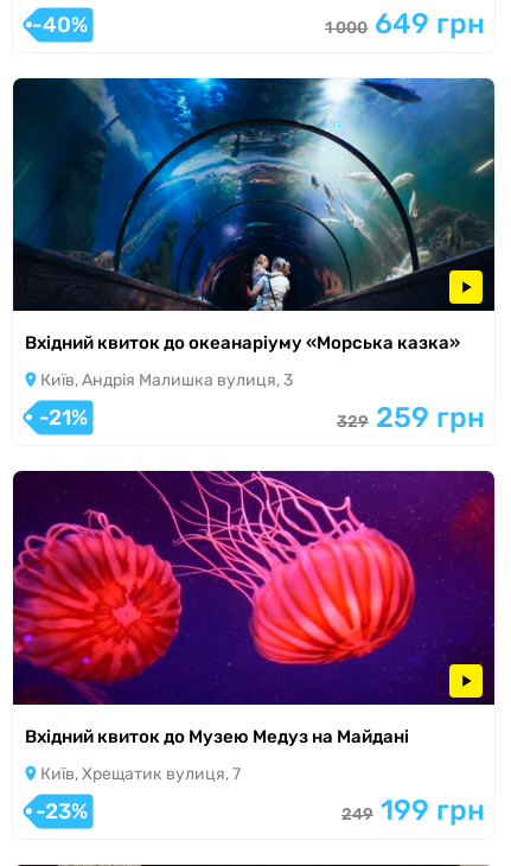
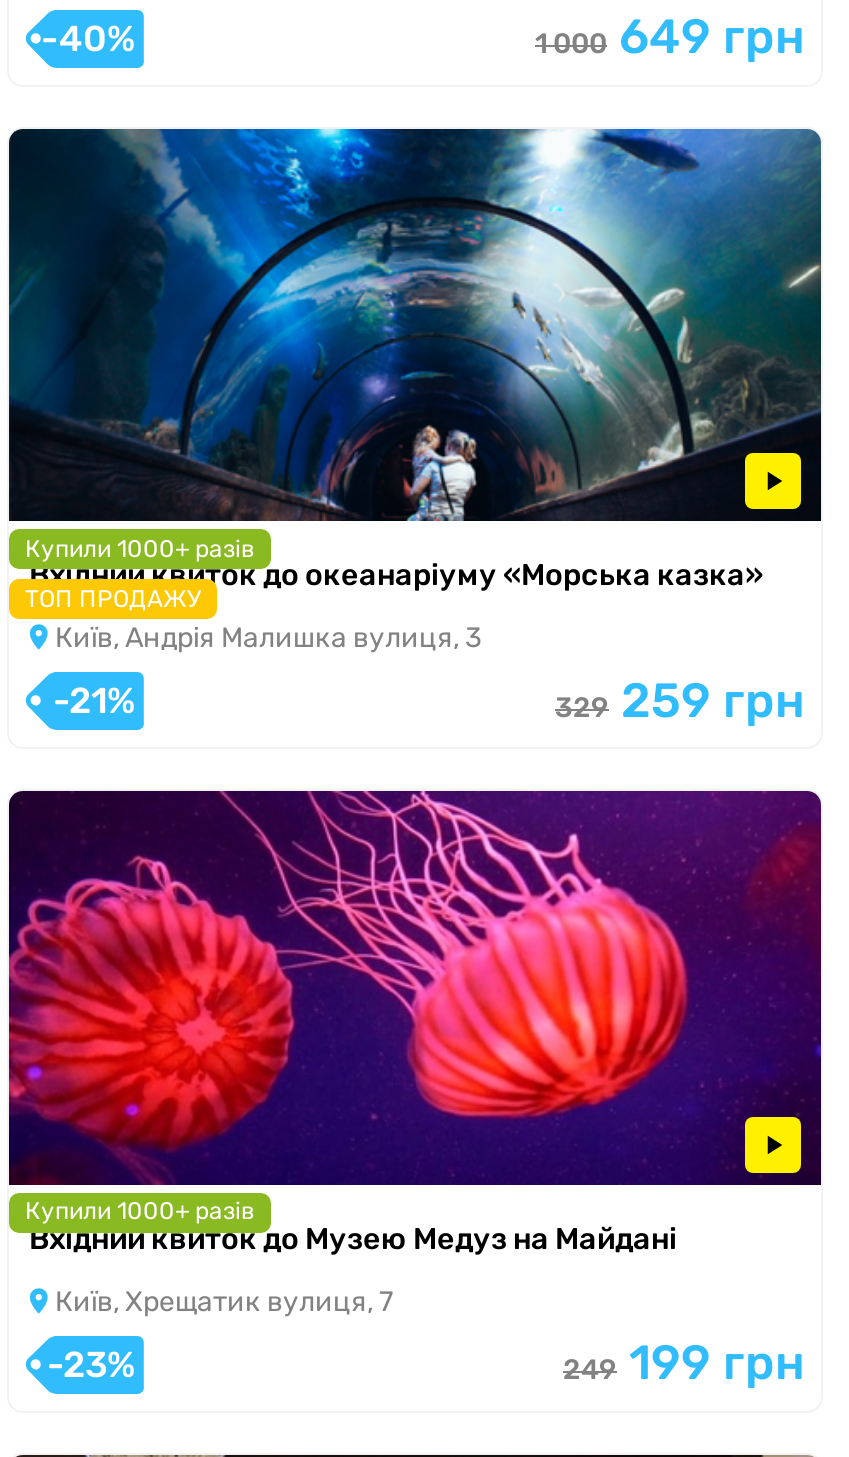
+ Купили 1000+ разів
+ ТОП ПРОДАЖУ

+ Купили 1000+ разів
